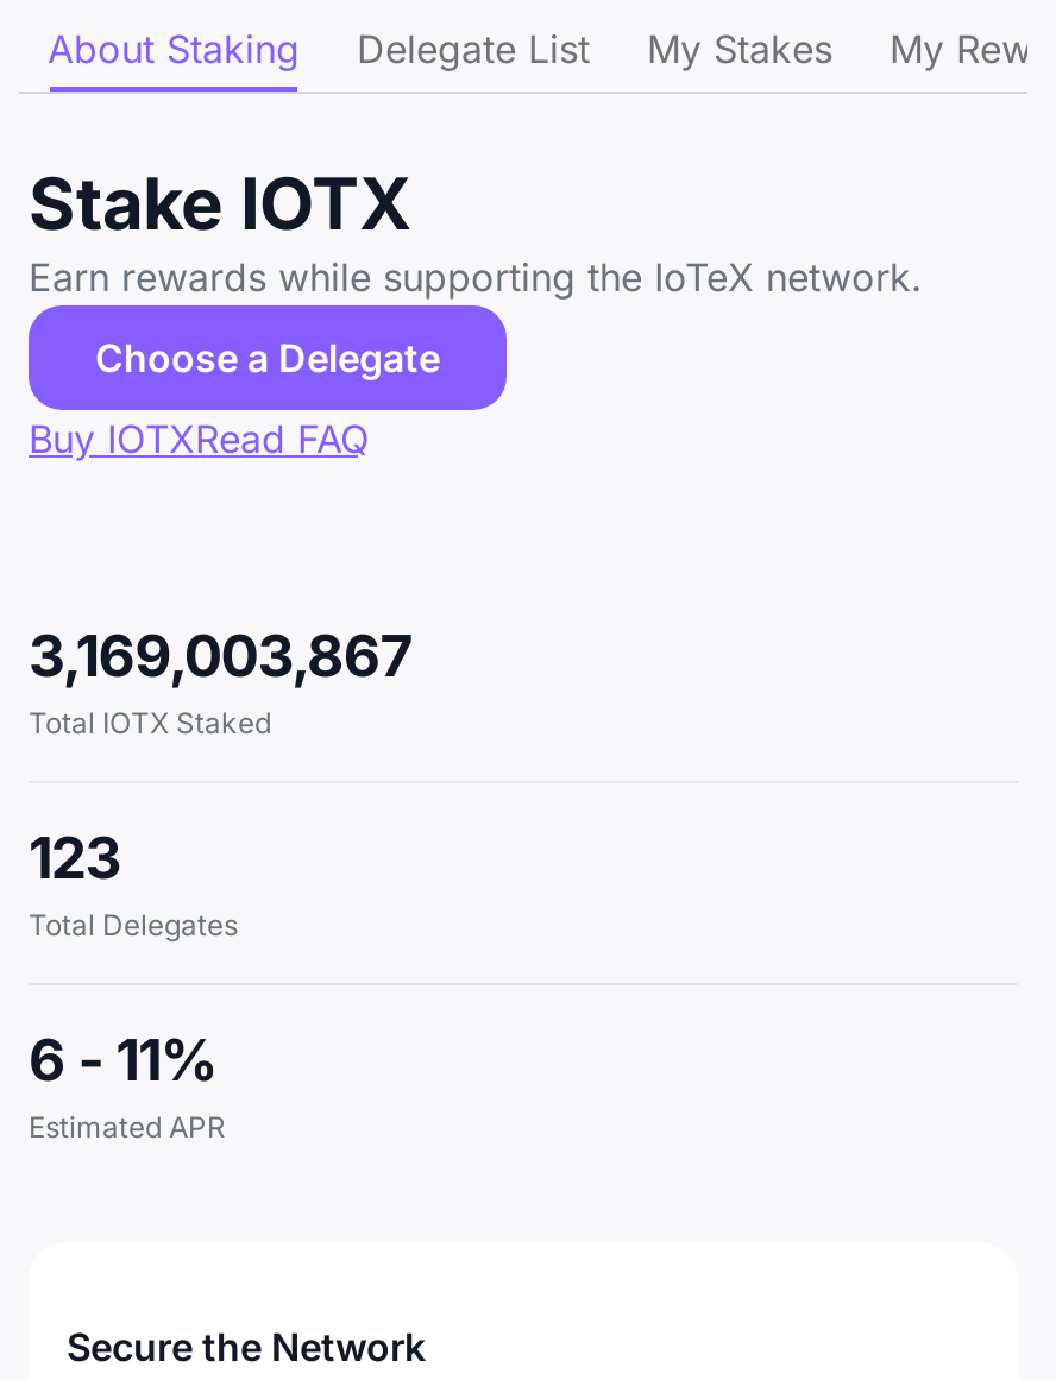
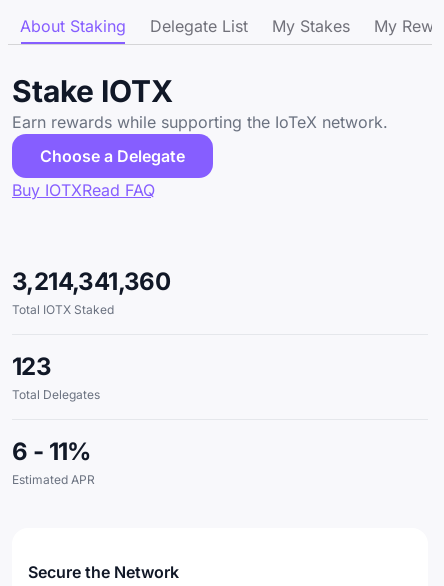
- 3,169,003,867
+ 3,214,341,360
